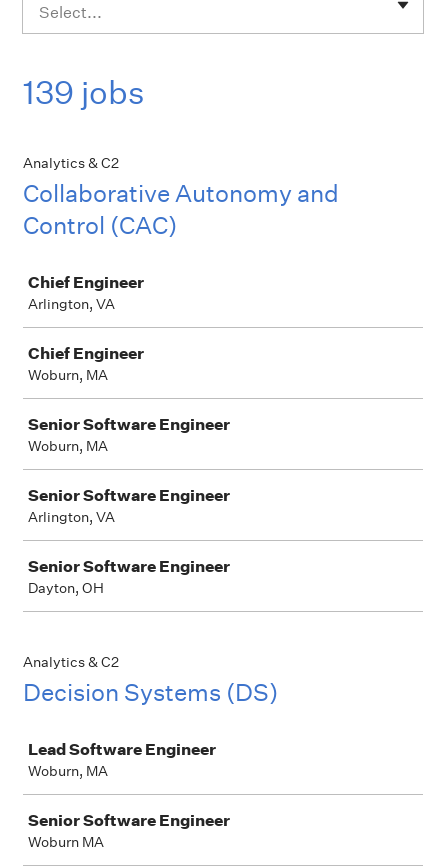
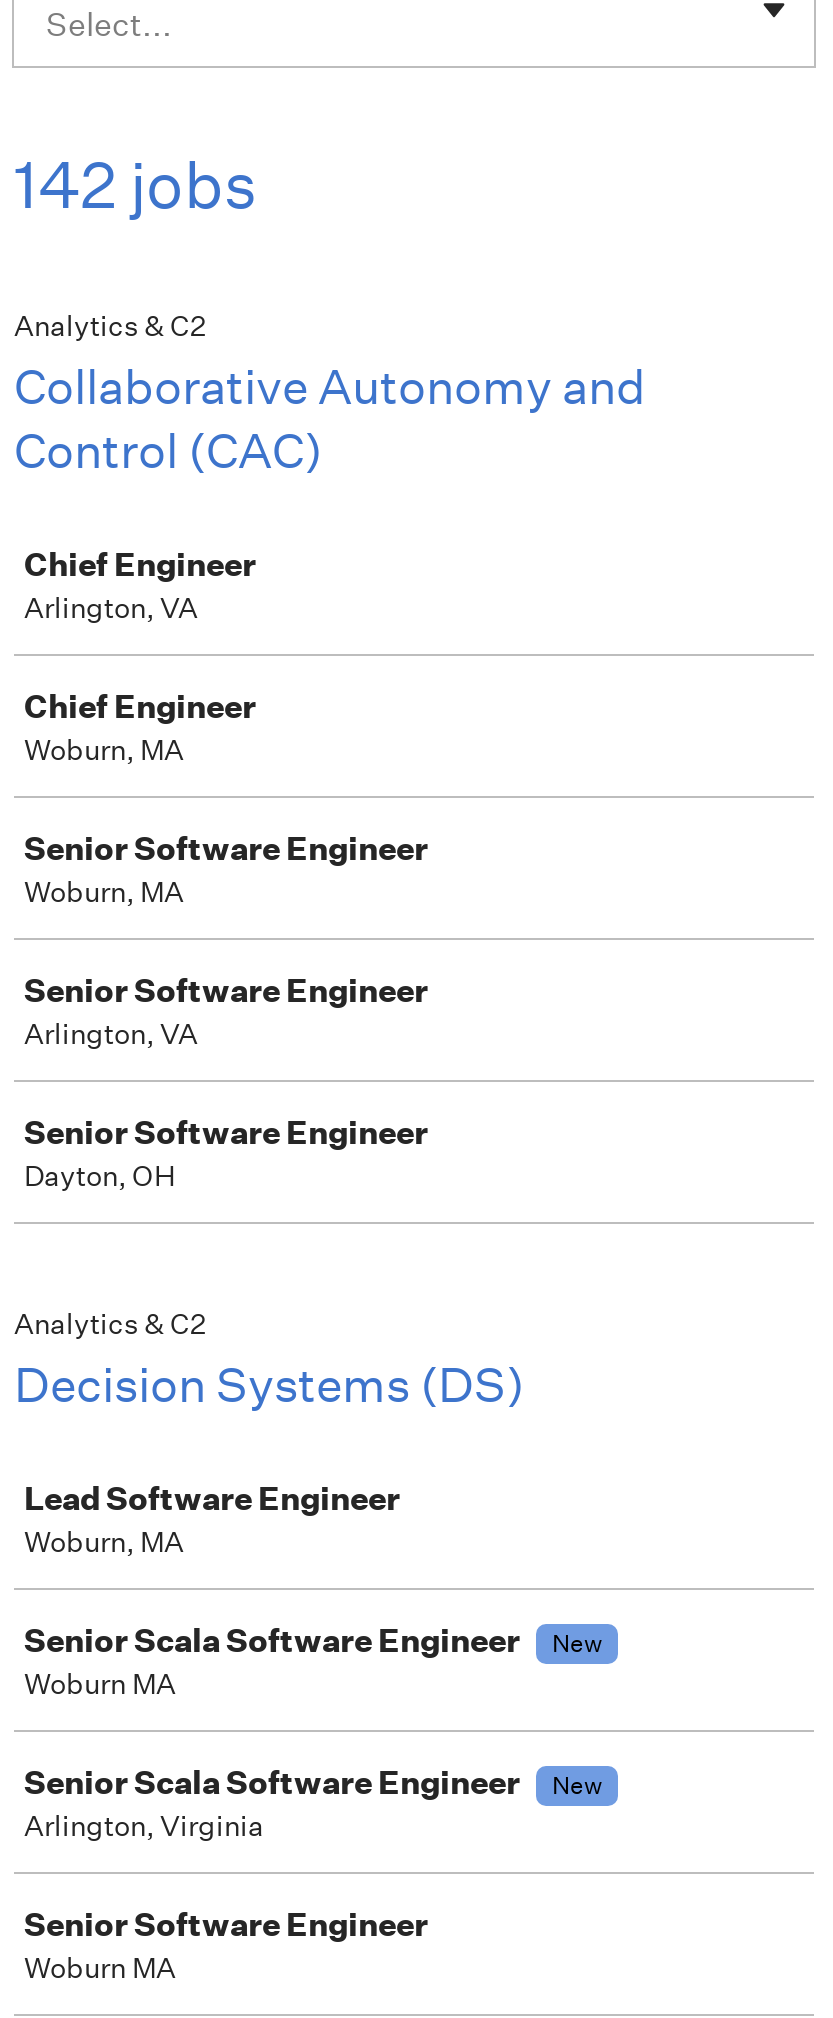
- 139 jobs
+ 142 jobs

+ Senior Scala Software Engineer
+ New
+ Woburn MA
+ Senior Scala Software Engineer
+ New
+ Arlington, Virginia
